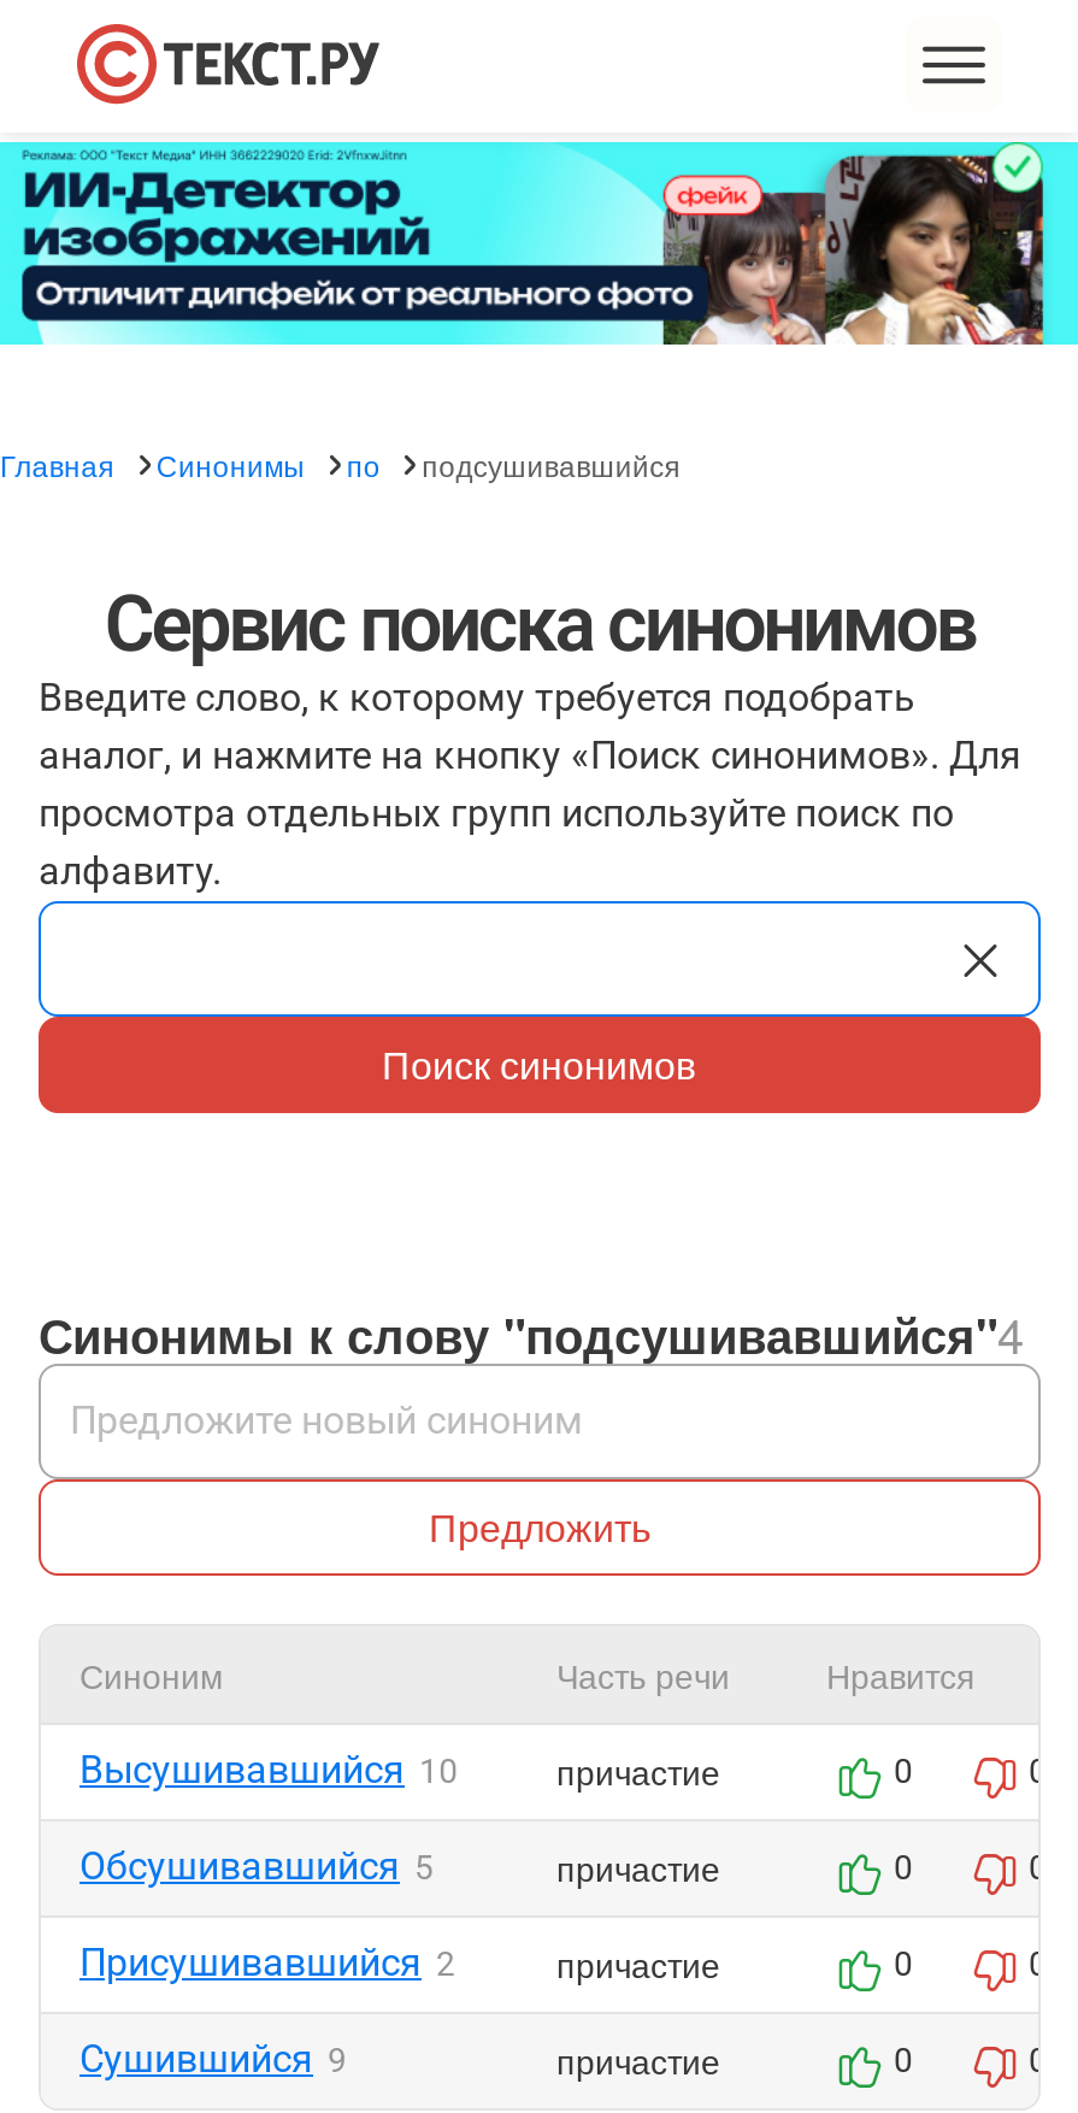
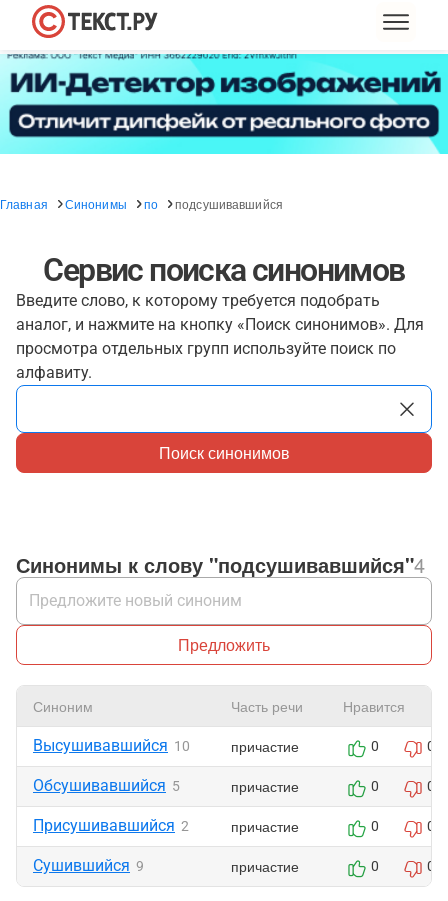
- [image]
+ [image]
